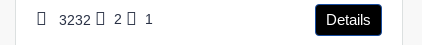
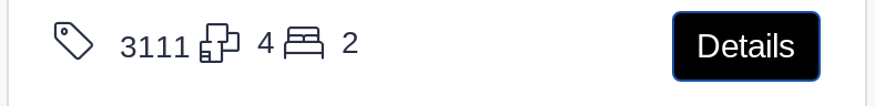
- 3232
+ 3111
+ 4

- 1
